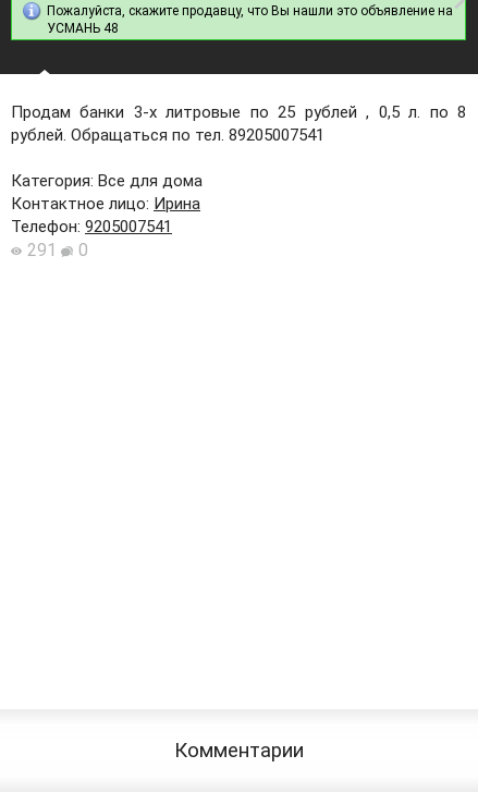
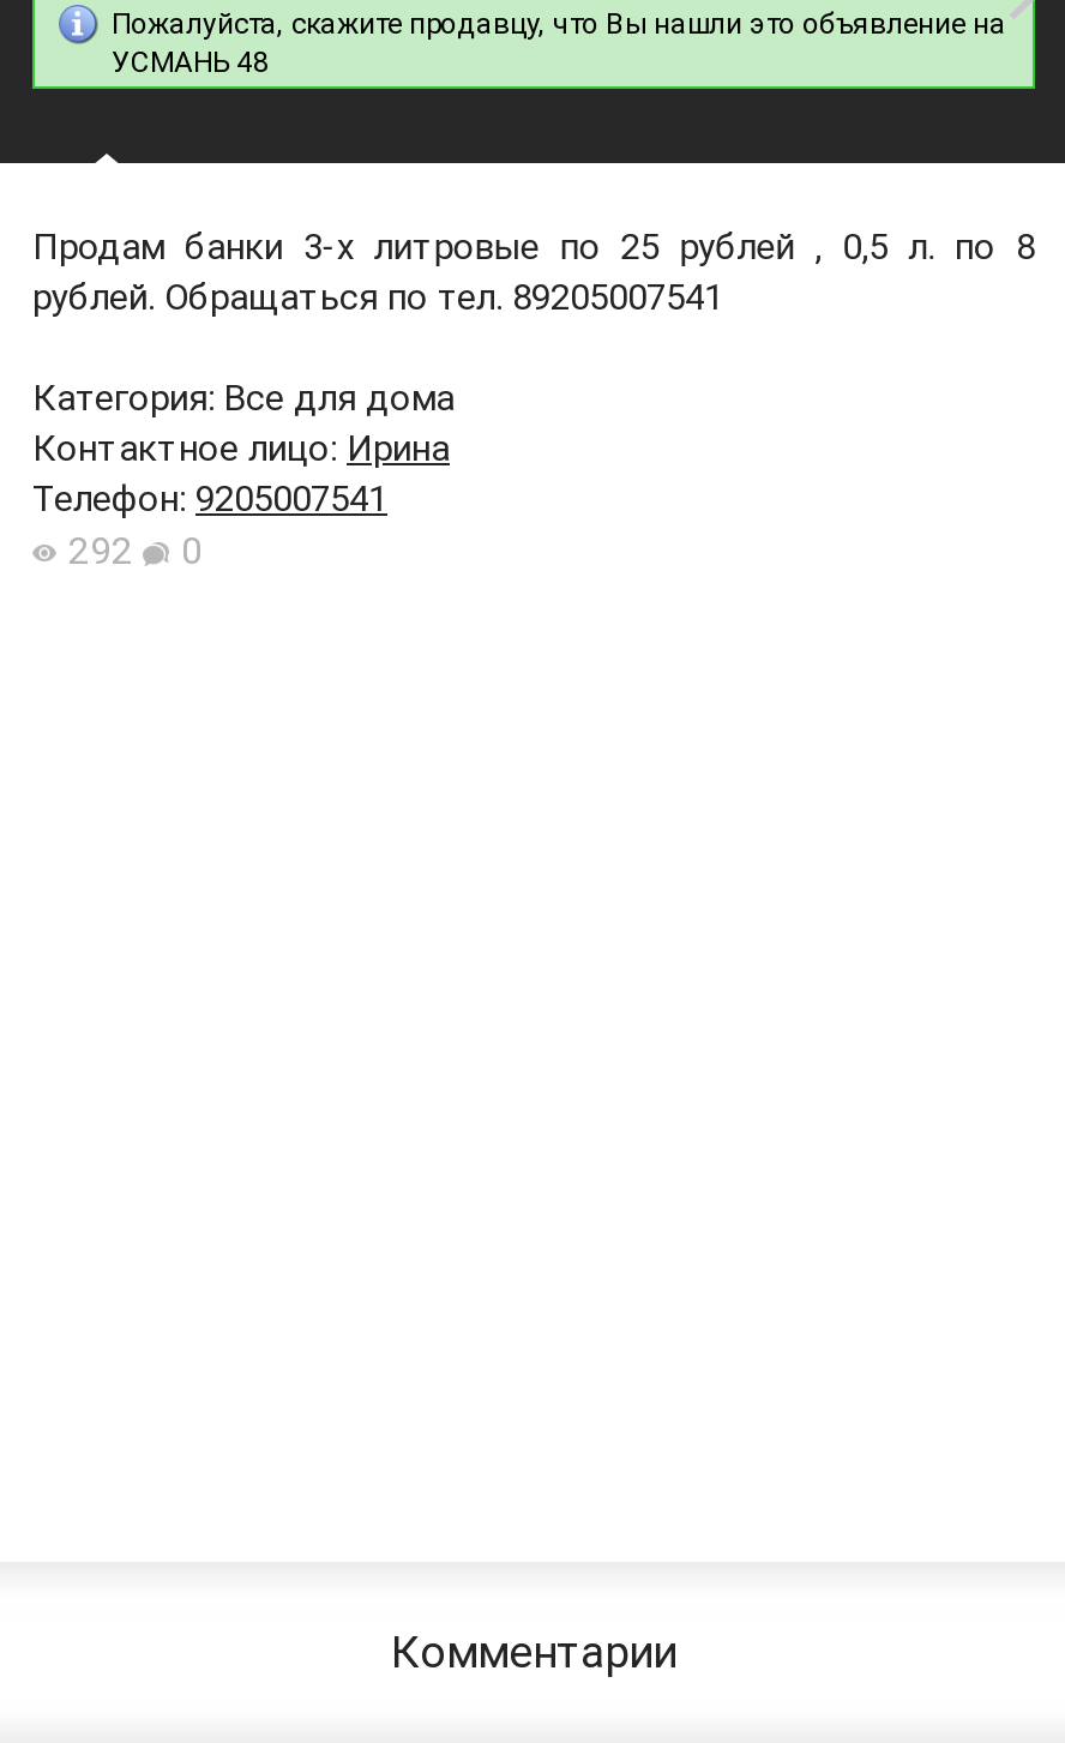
- 291 0
+ 292 0
